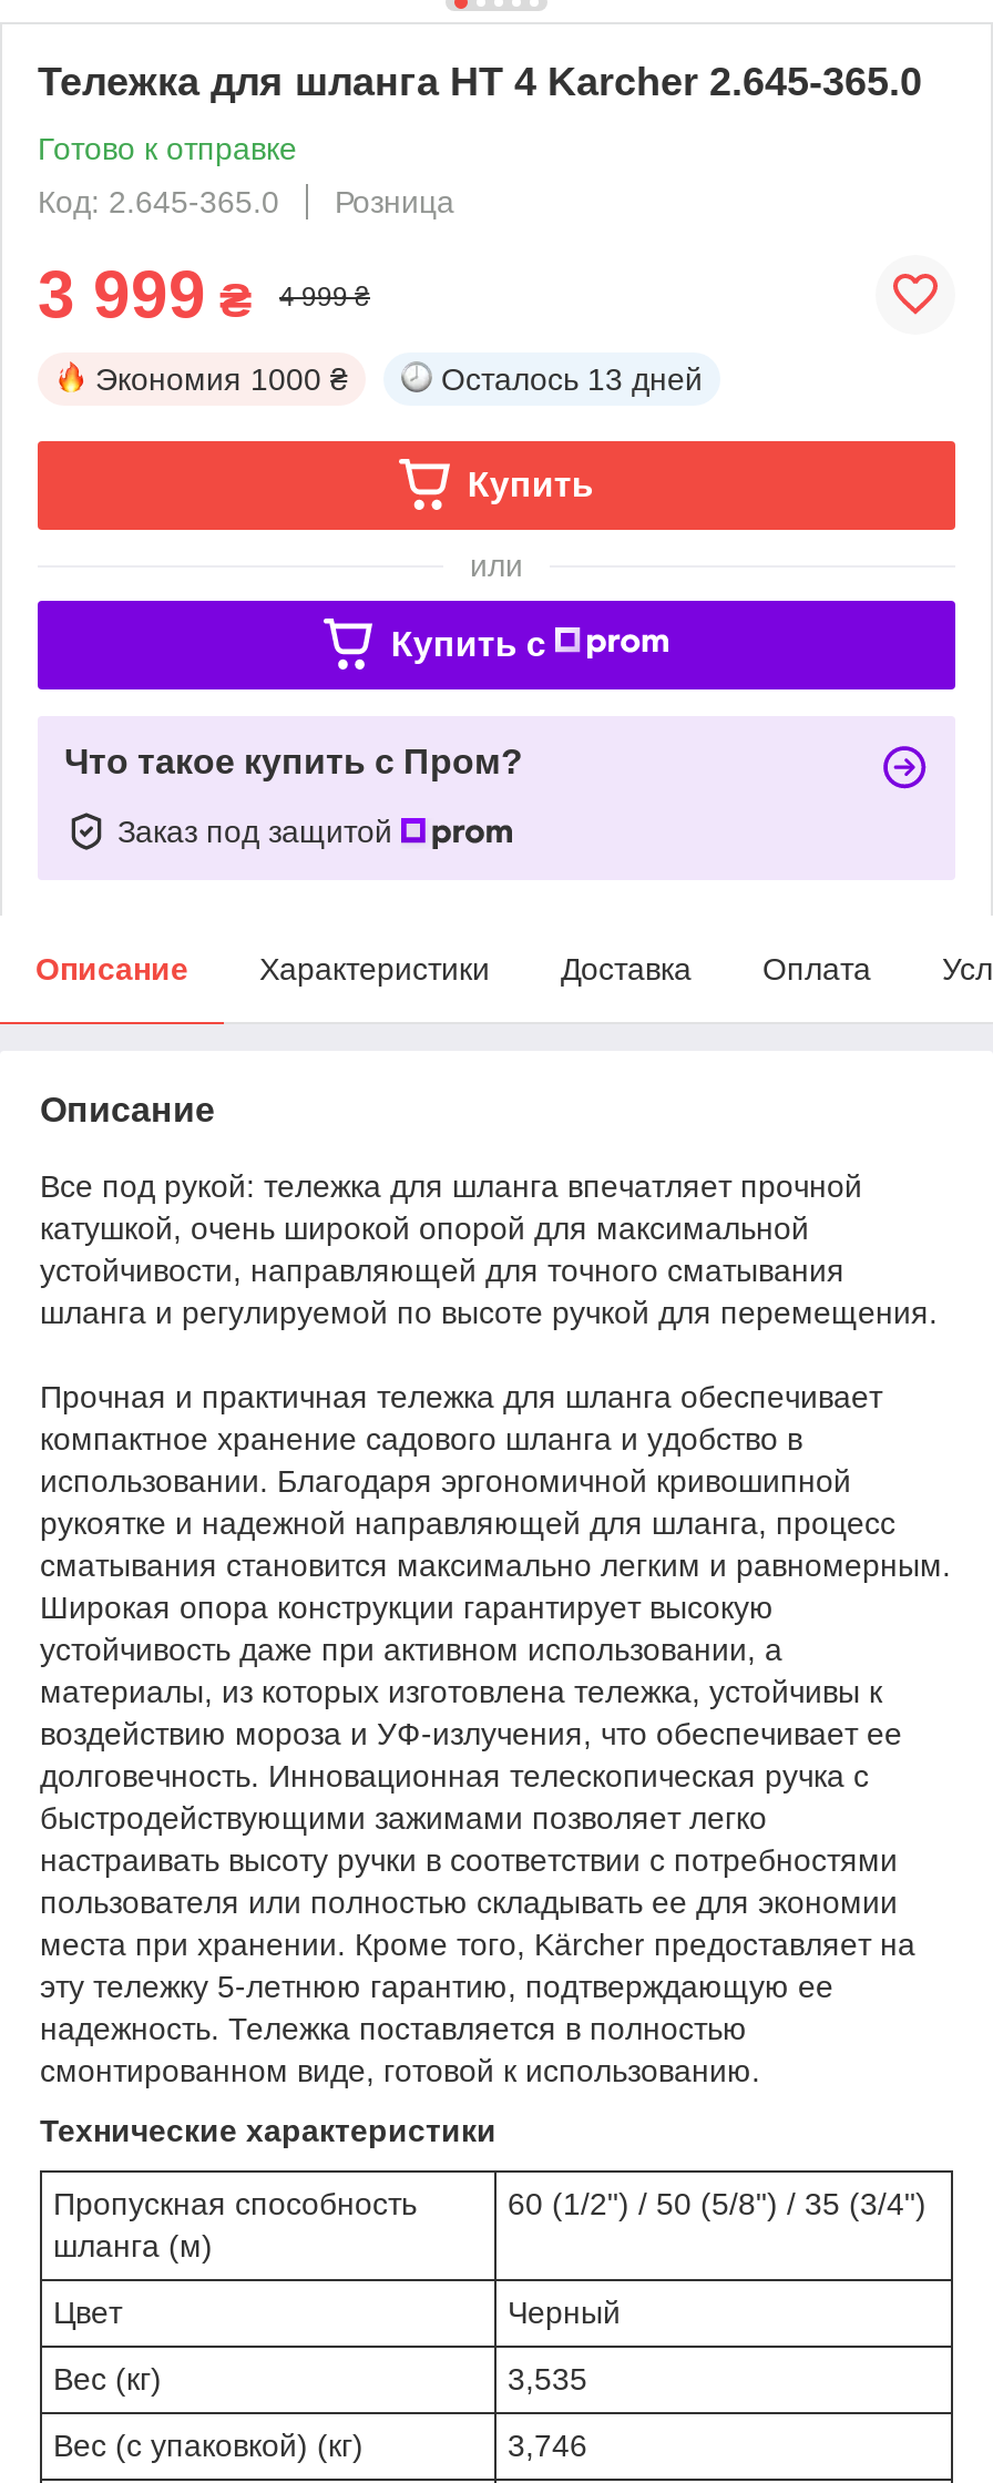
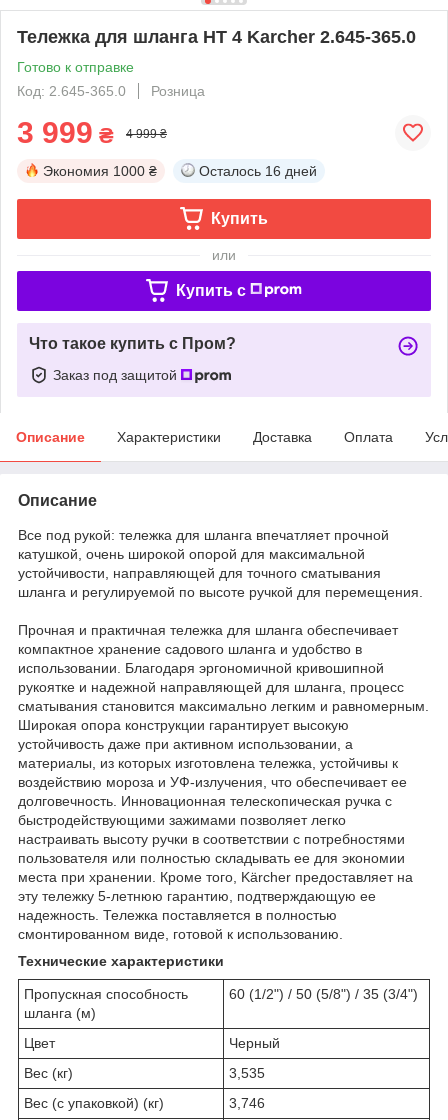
- Осталось 13 дней
+ Осталось 16 дней
